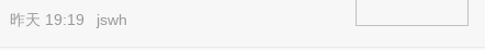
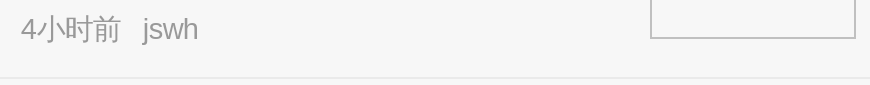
- 昨天 19:19 jswh
+ 4小时前 jswh
